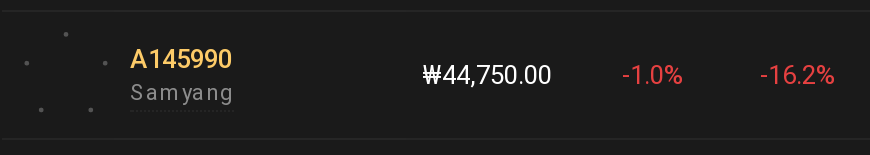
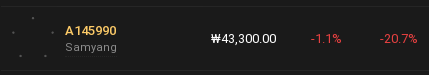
- ₩44,750.00
+ ₩43,300.00

- -1.0%
+ -1.1%

- -16.2%
+ -20.7%
